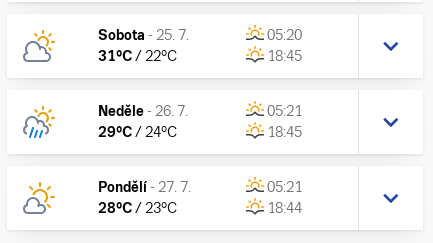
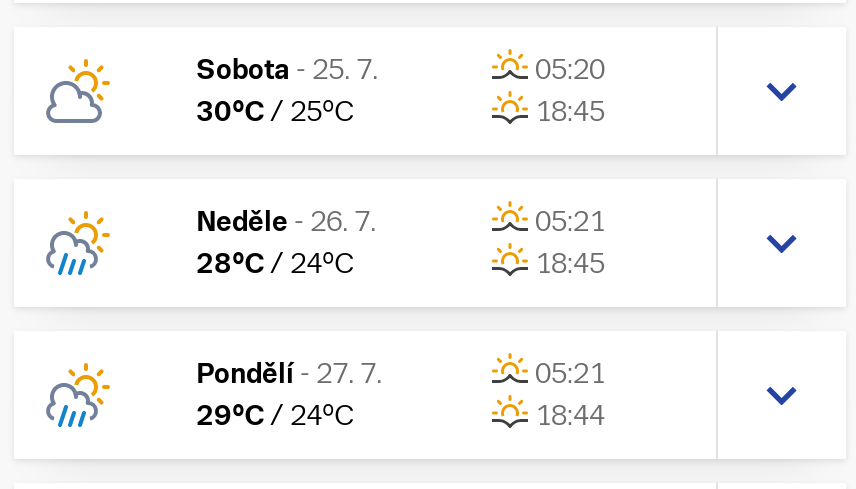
- 31°C / 22°C
+ 30°C / 25°C

- 29°C / 24°C
+ 28°C / 24°C

- [image]
+ [image]

- 28°C / 23°C
+ 29°C / 24°C
